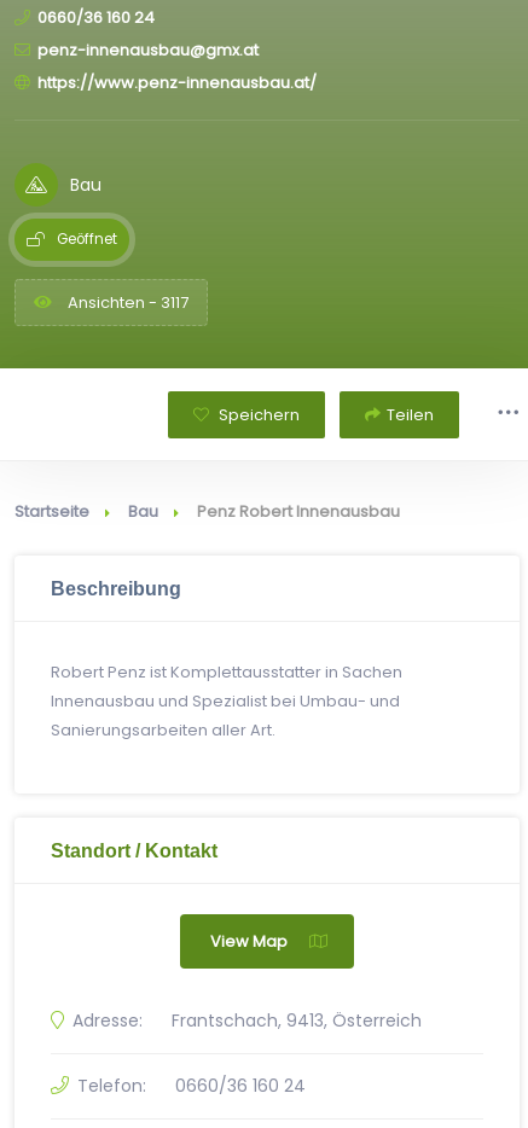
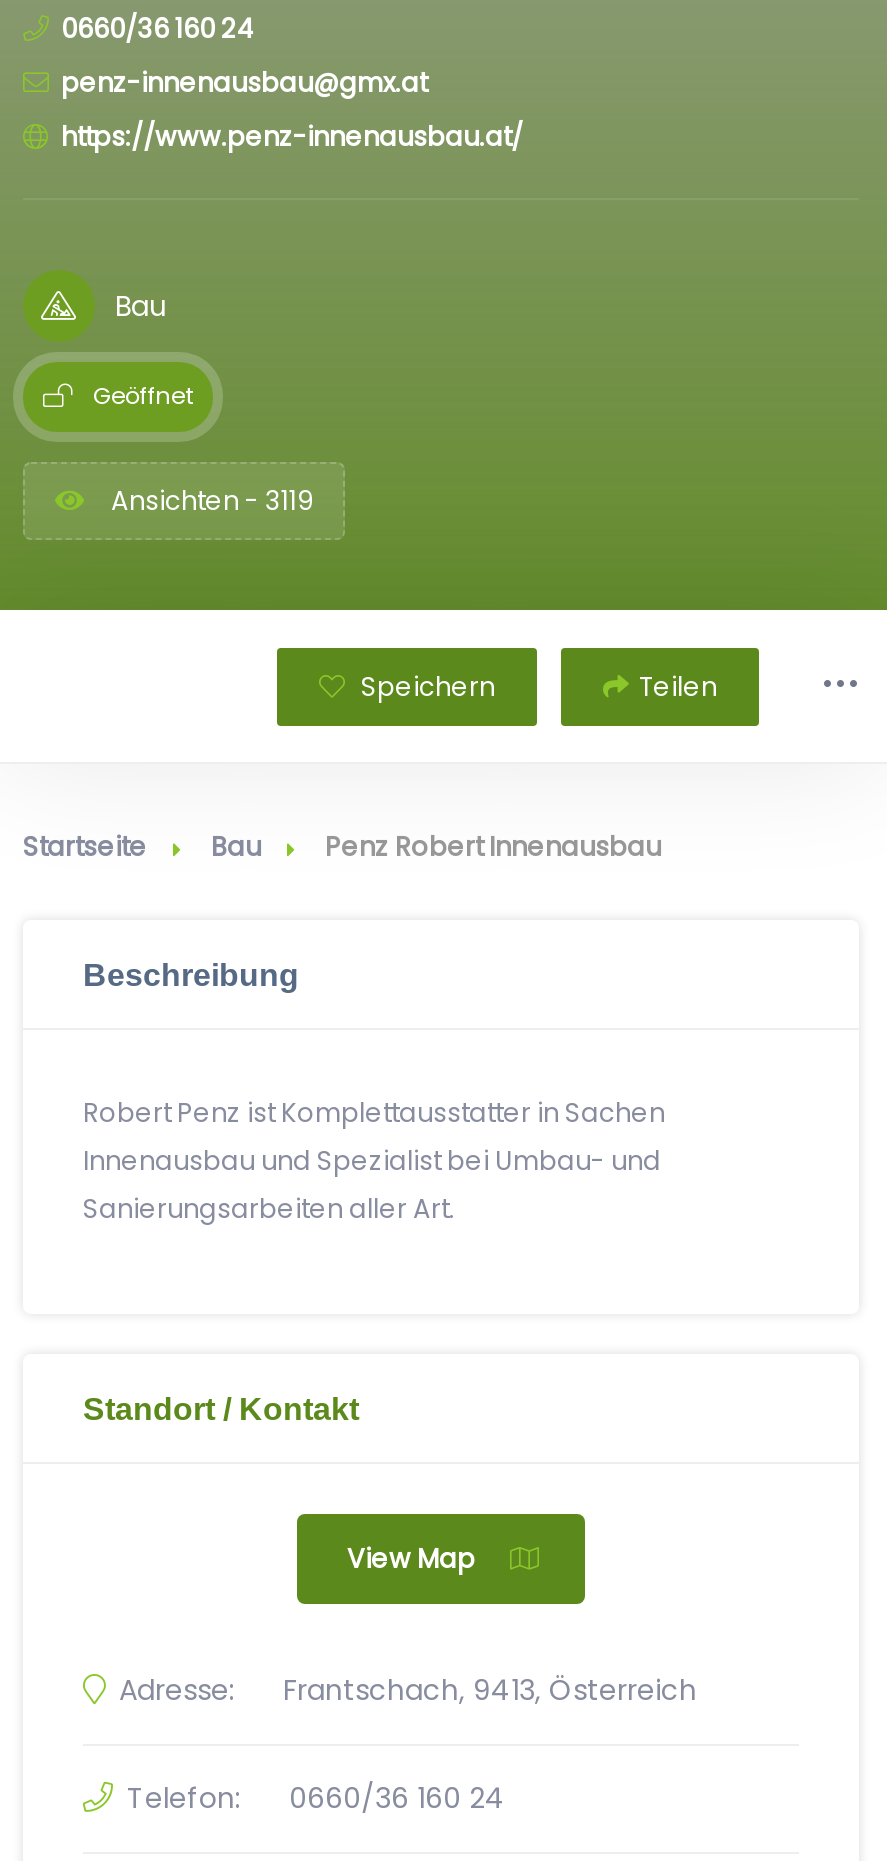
- Ansichten - 3117
+ Ansichten - 3119
